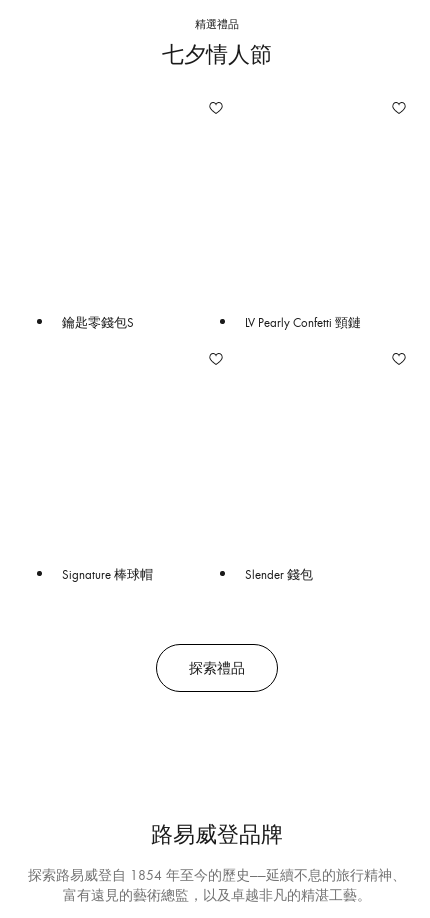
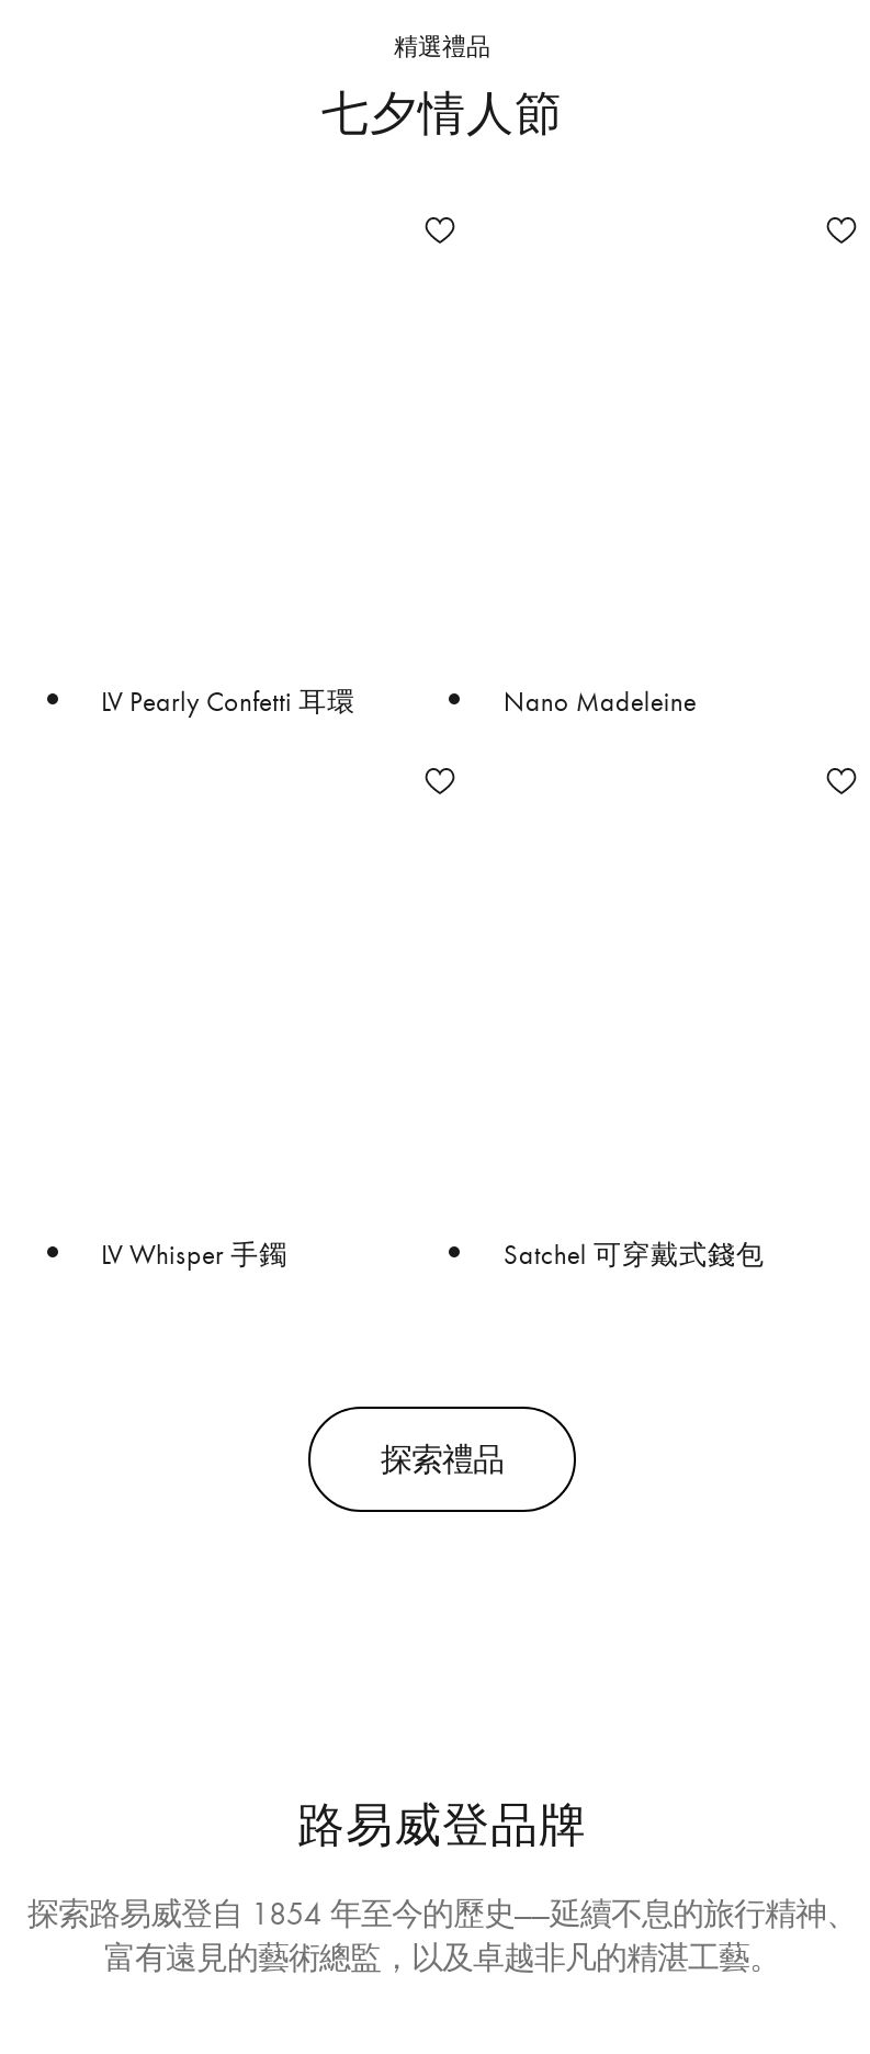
- 鑰匙零錢包S
- LV Pearly Confetti 頸鏈
+ LV Pearly Confetti 耳環
+ Nano Madeleine

- Signature 棒球帽
- Slender 錢包
+ LV Whisper 手鐲
+ Satchel 可穿戴式錢包
